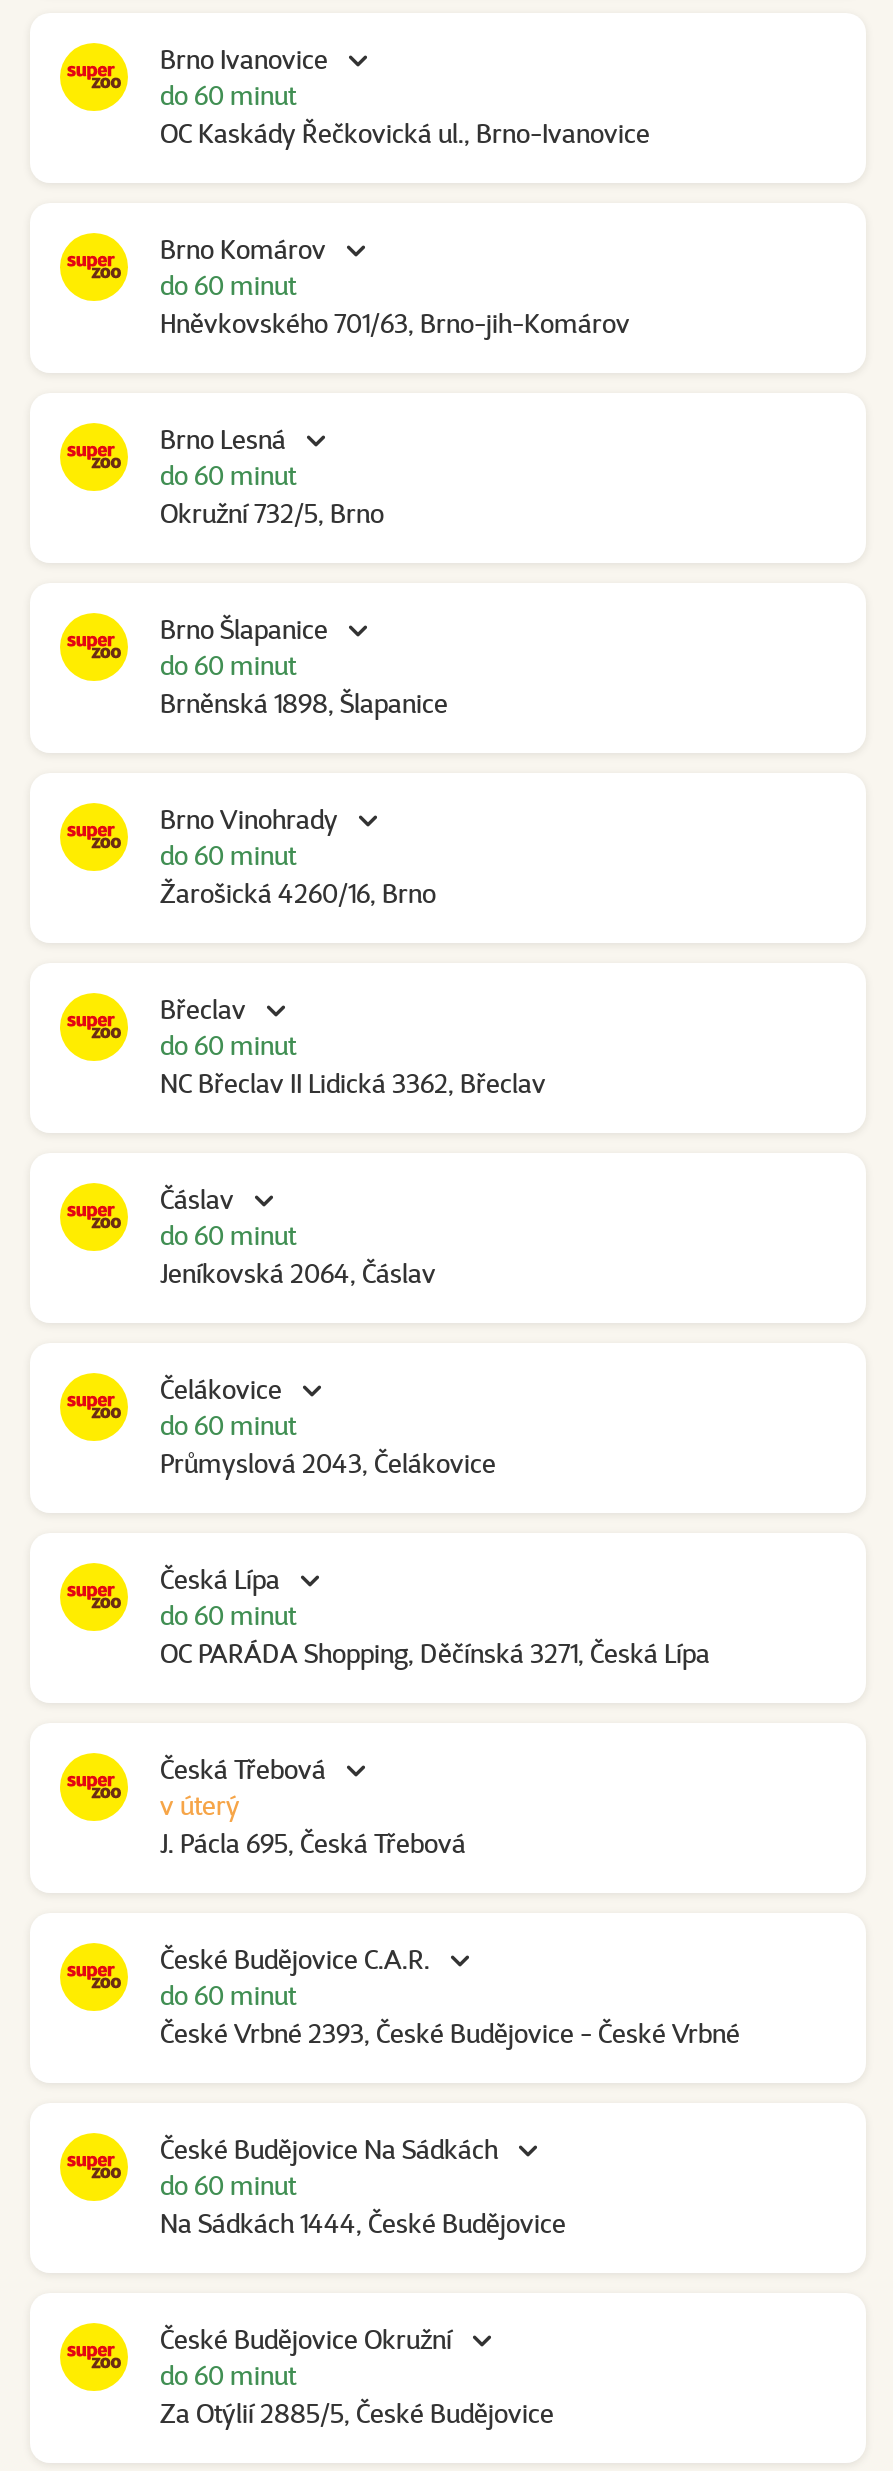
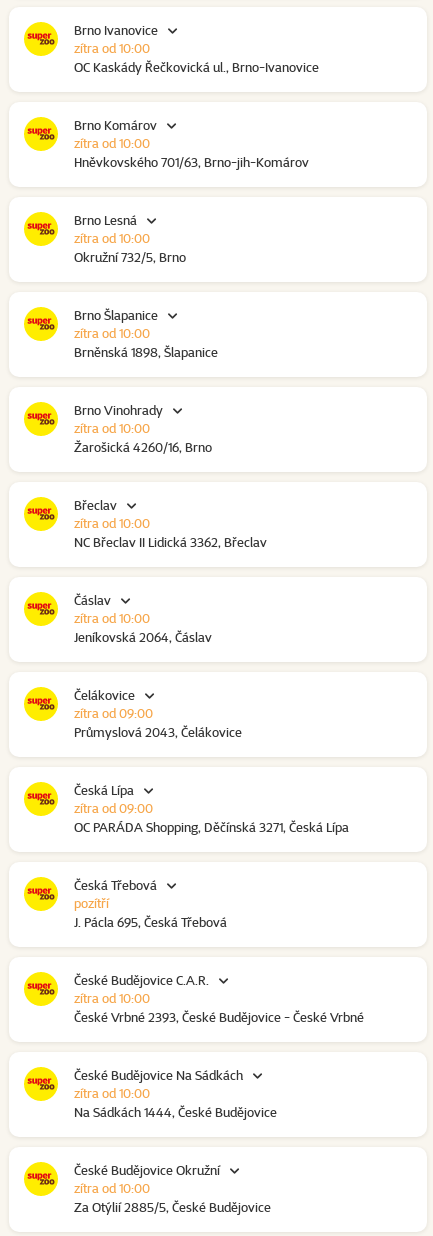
- do 60 minut
+ zítra od 10:00

- do 60 minut
+ zítra od 10:00

- do 60 minut
+ zítra od 10:00

- do 60 minut
+ zítra od 10:00

- do 60 minut
+ zítra od 10:00

- do 60 minut
+ zítra od 10:00

- do 60 minut
+ zítra od 10:00

- do 60 minut
+ zítra od 09:00

- do 60 minut
+ zítra od 09:00

- v úterý
+ pozítří

- do 60 minut
+ zítra od 10:00

- do 60 minut
+ zítra od 10:00

- do 60 minut
+ zítra od 10:00
